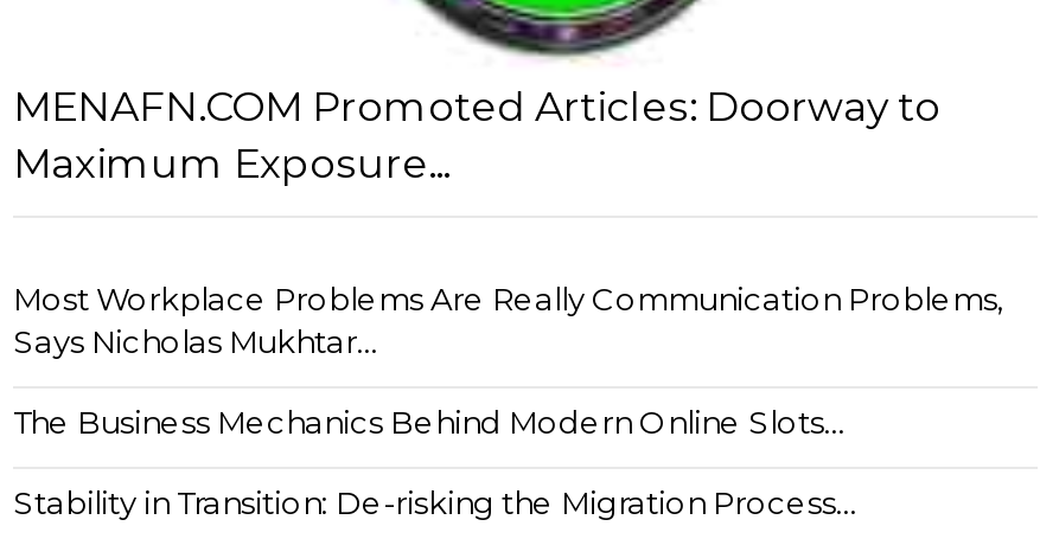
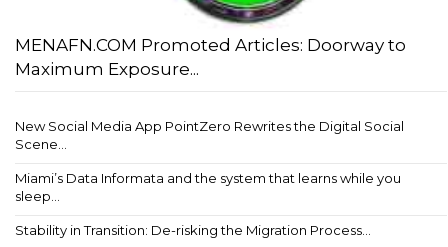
- Most Workplace Problems Are Really Communication Problems,
- Says Nicholas Mukhtar...
+ New Social Media App PointZero Rewrites the Digital Social
+ Scene...

- The Business Mechanics Behind Modern Online Slots...
+ Miami’s Data Informata and the system that learns while you
+ sleep...
